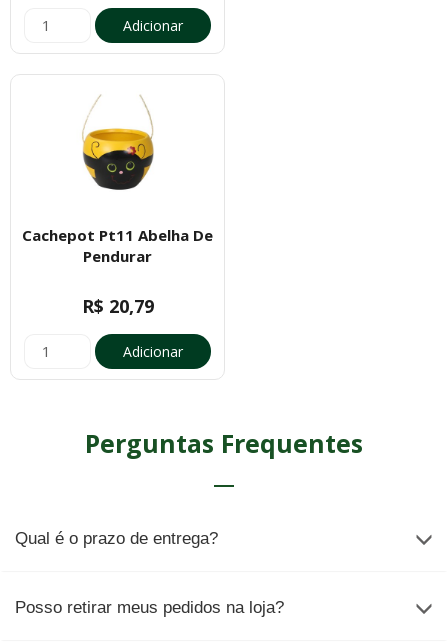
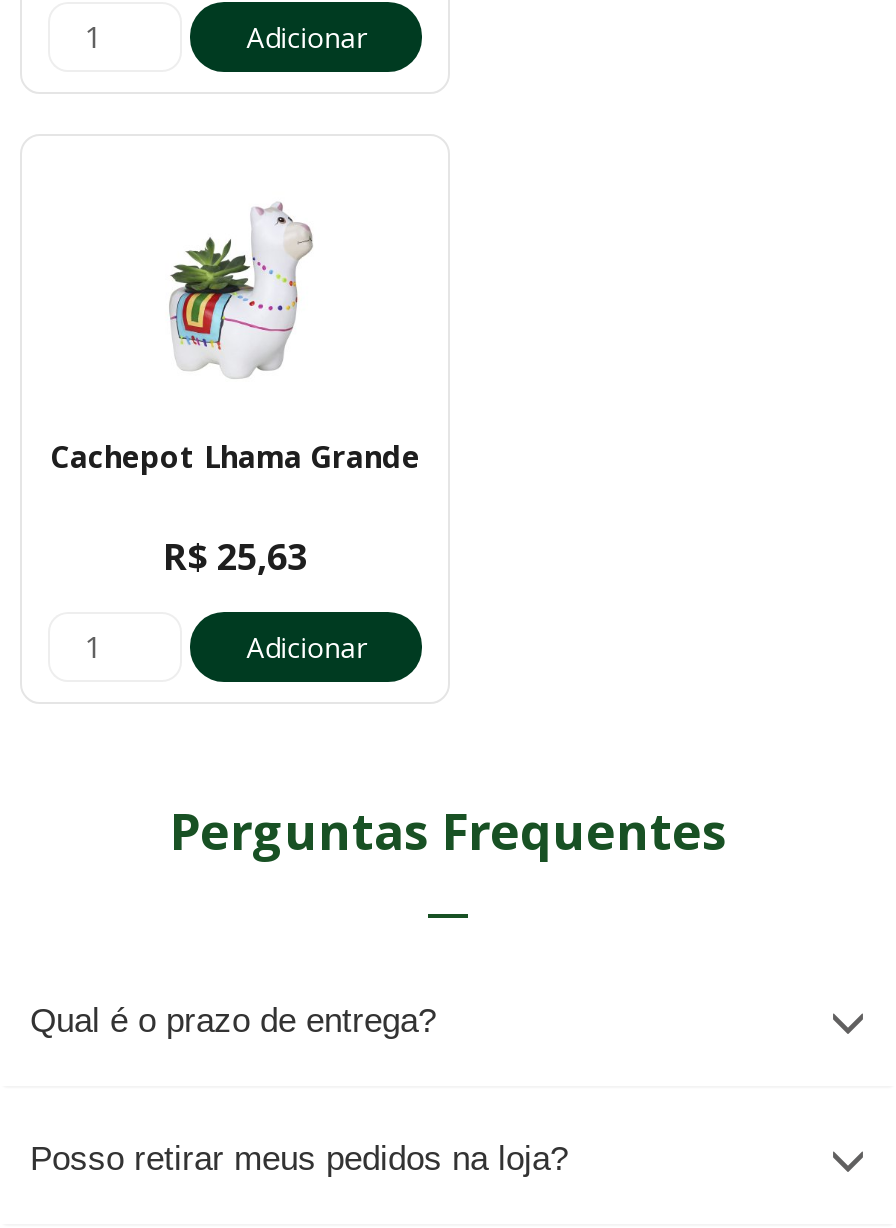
- [image]
- Cachepot Pt11 Abelha De
- Pendurar
+ [image]
+ Cachepot Lhama Grande

- R$ 20,79
+ R$ 25,63
